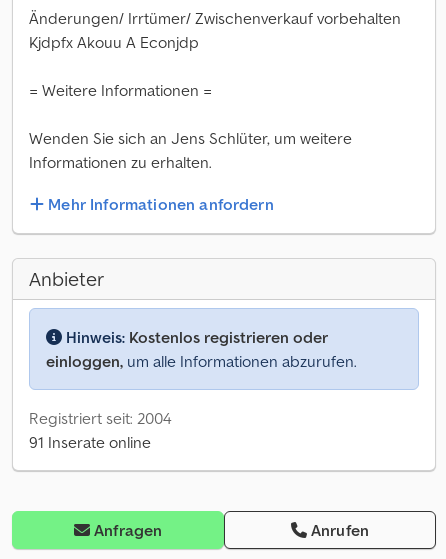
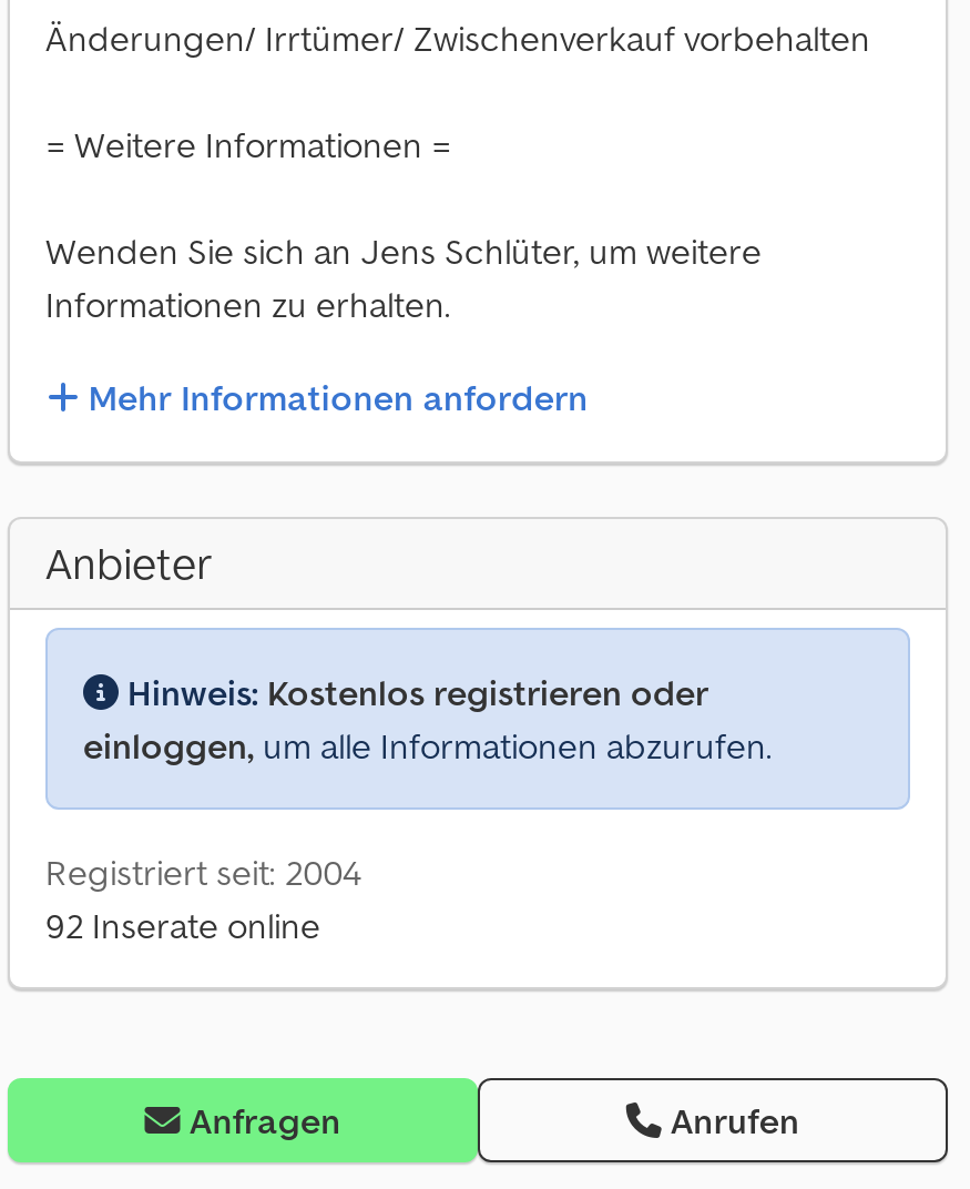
- Kjdpfx Akouu A Econjdp

- 91 Inserate online
+ 92 Inserate online
